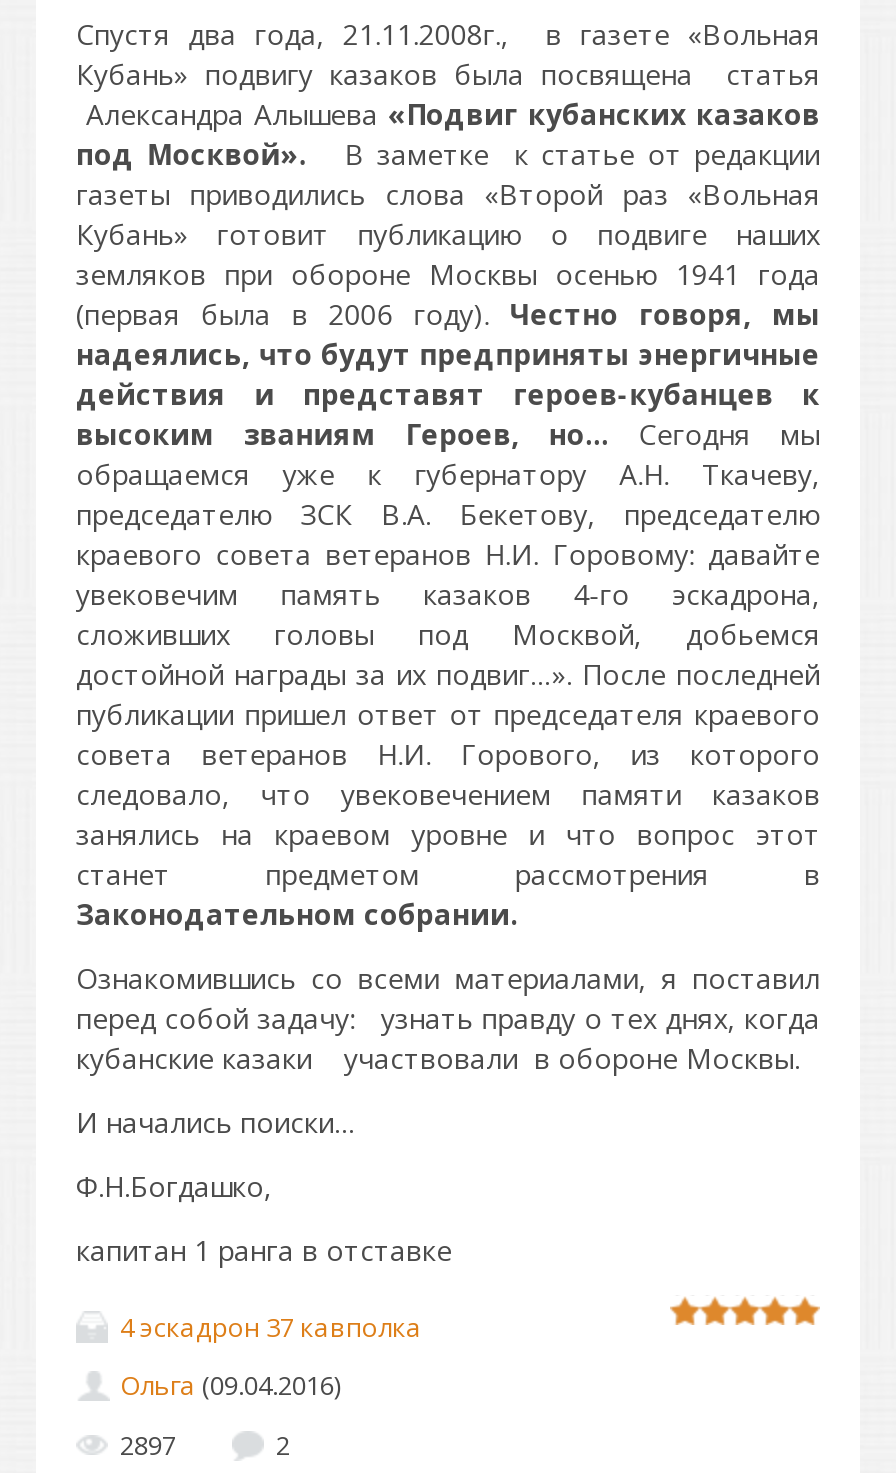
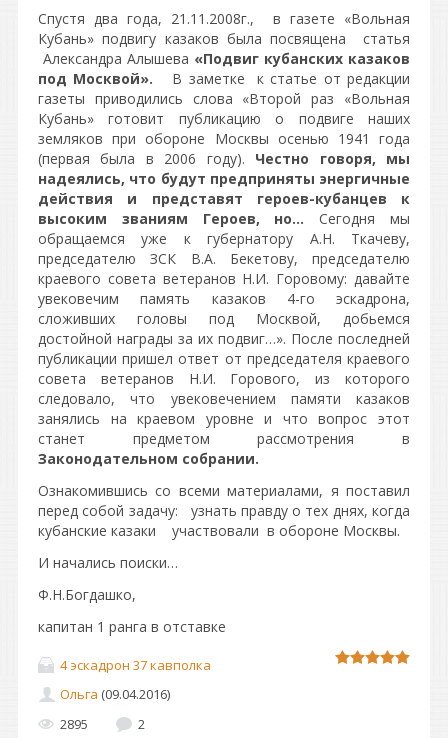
- 2897
+ 2895
